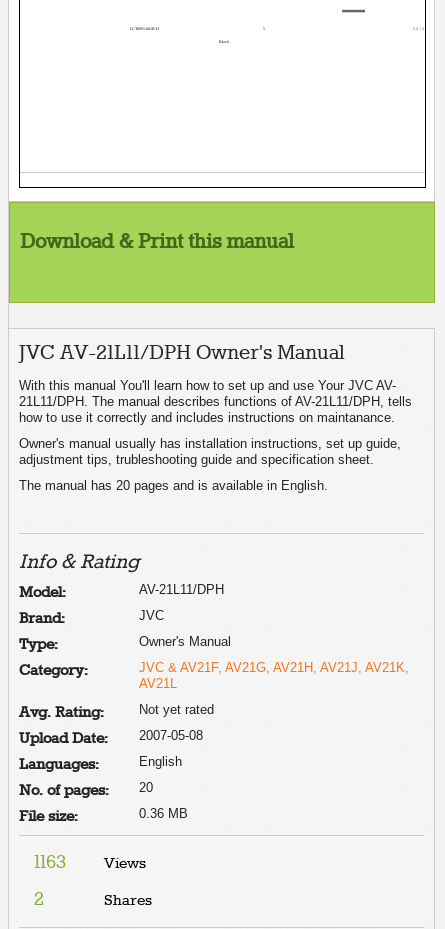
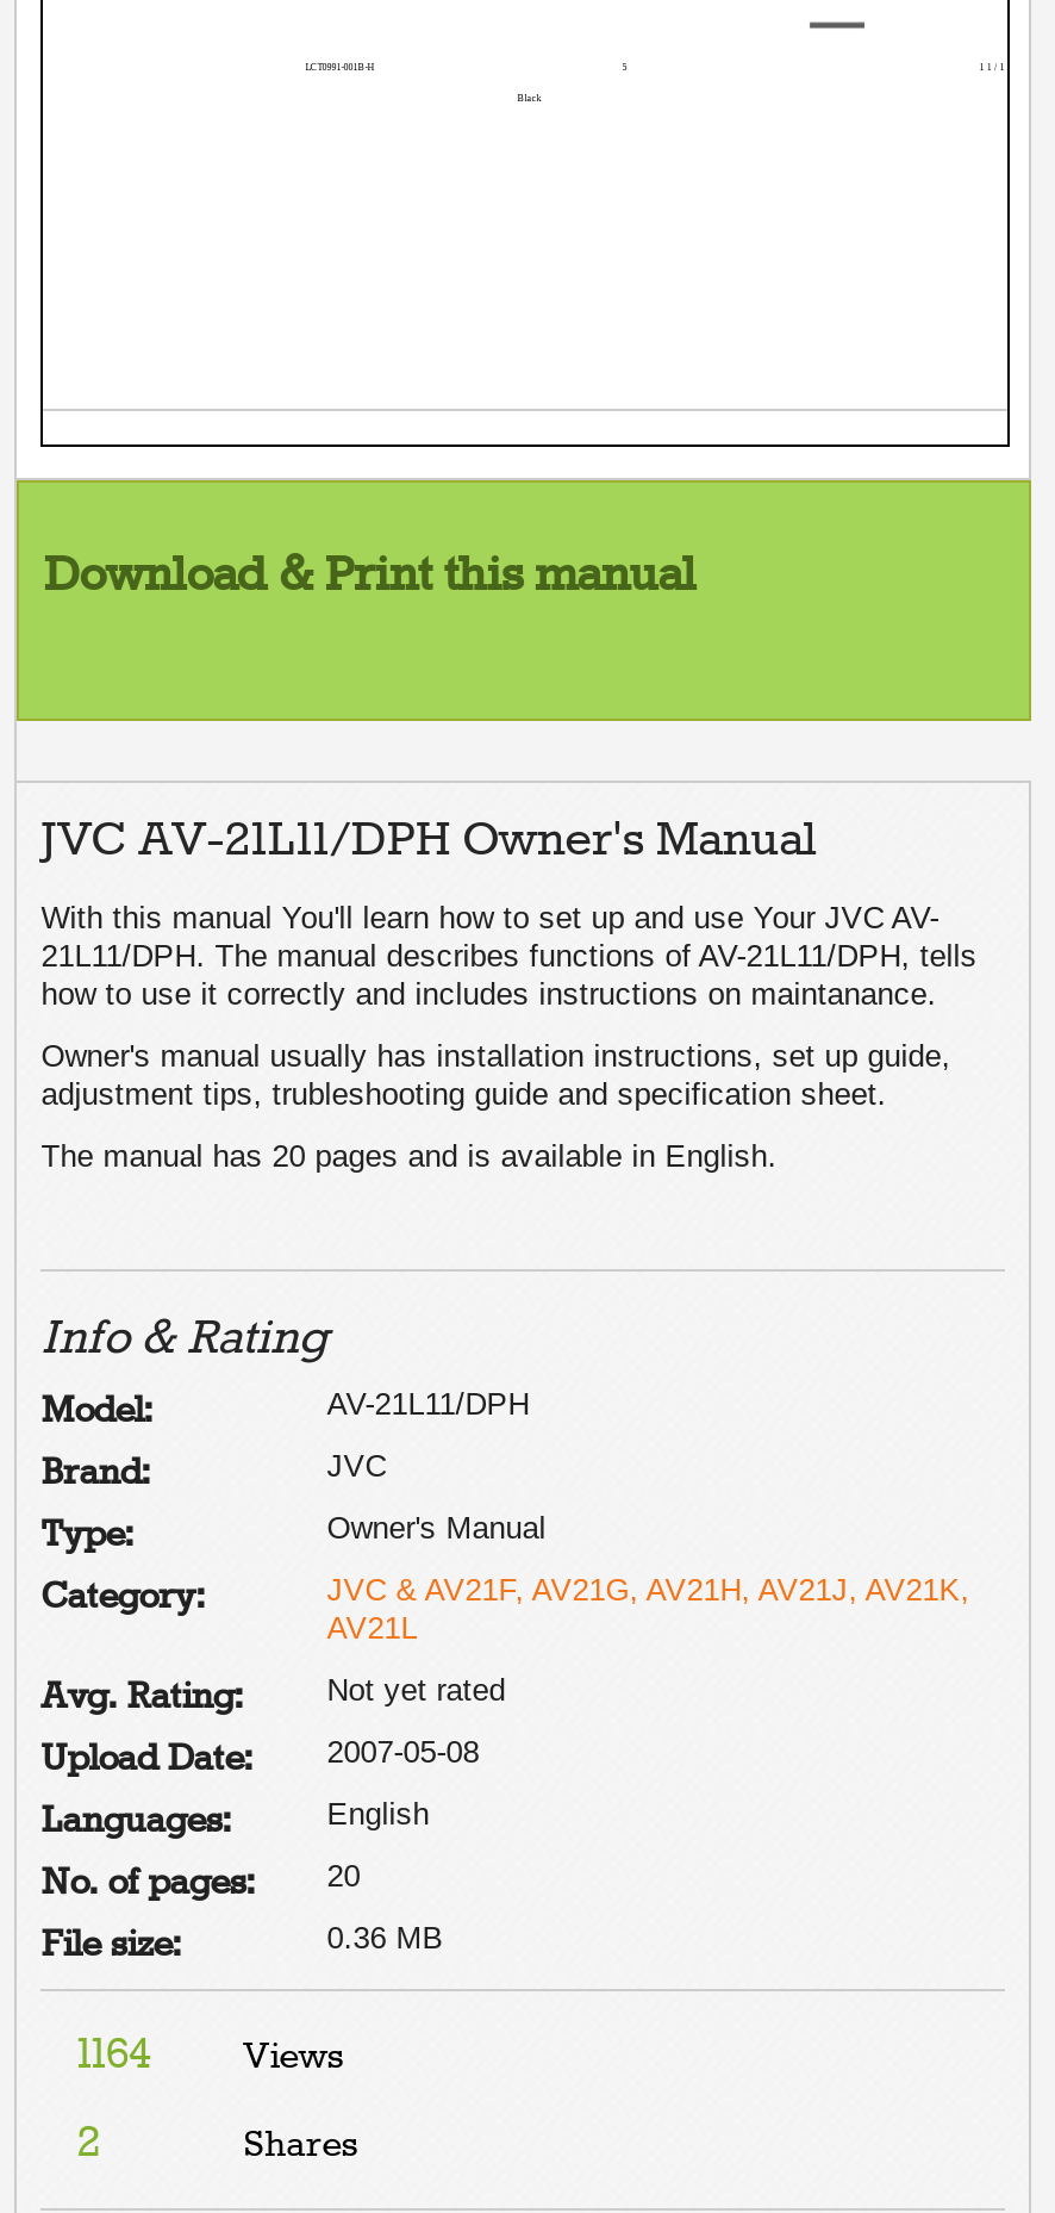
- 1163
+ 1164
